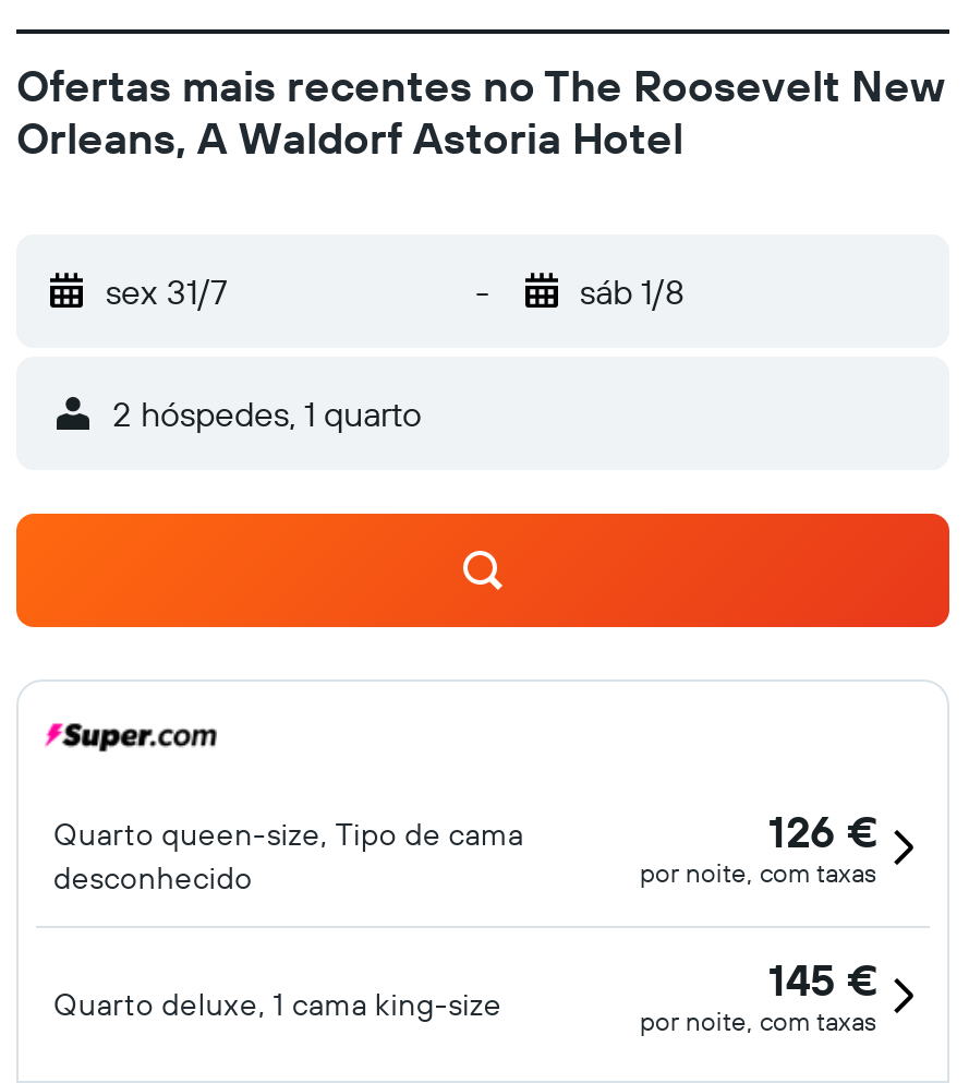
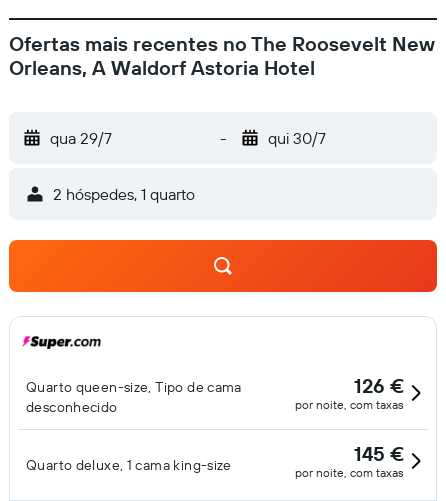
- sex 31/7
+ qua 29/7

- sáb 1/8
+ qui 30/7
